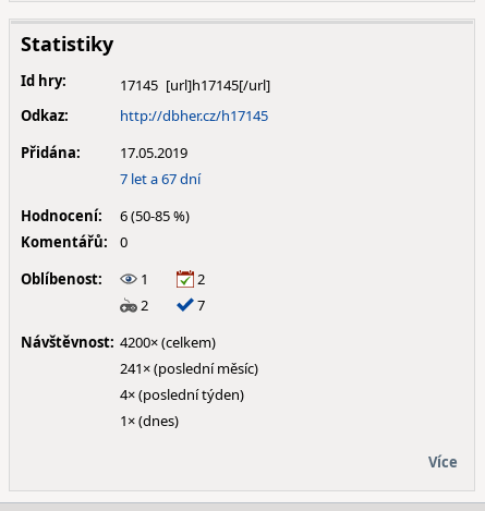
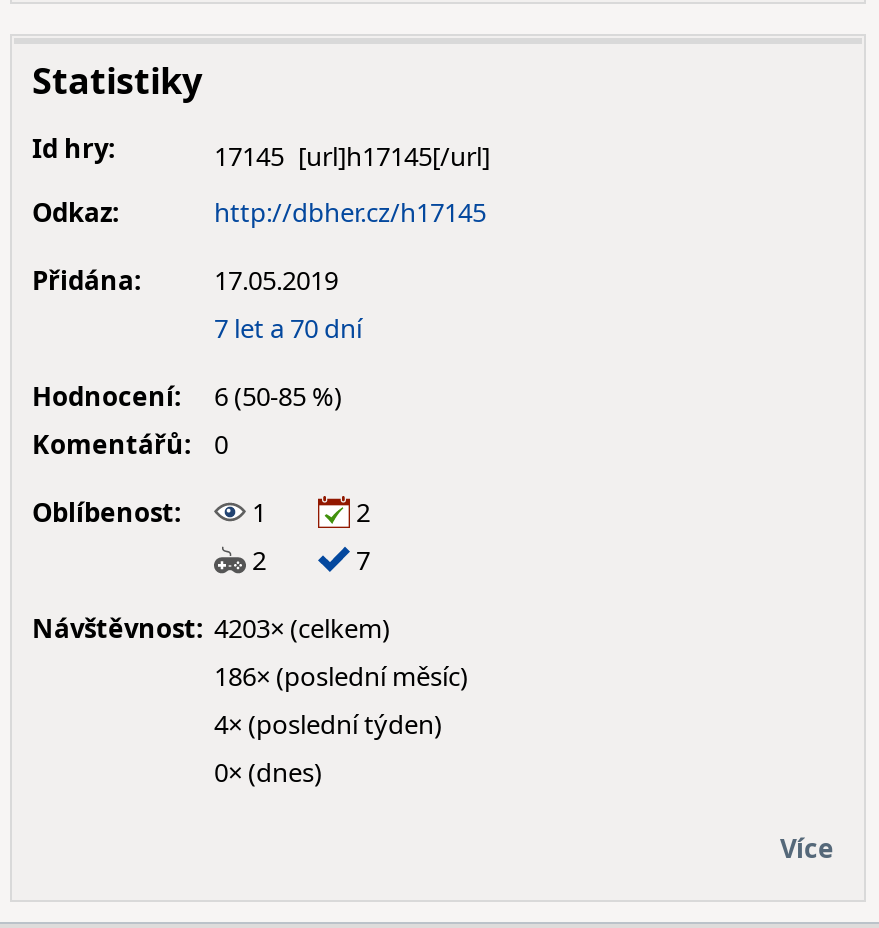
- 7 let a 67 dní
+ 7 let a 70 dní

- Návštěvnost: 4200× (celkem)
+ Návštěvnost: 4203× (celkem)

- 241× (poslední měsíc)
+ 186× (poslední měsíc)

- 1× (dnes)
+ 0× (dnes)
